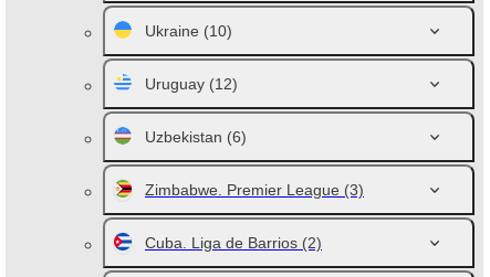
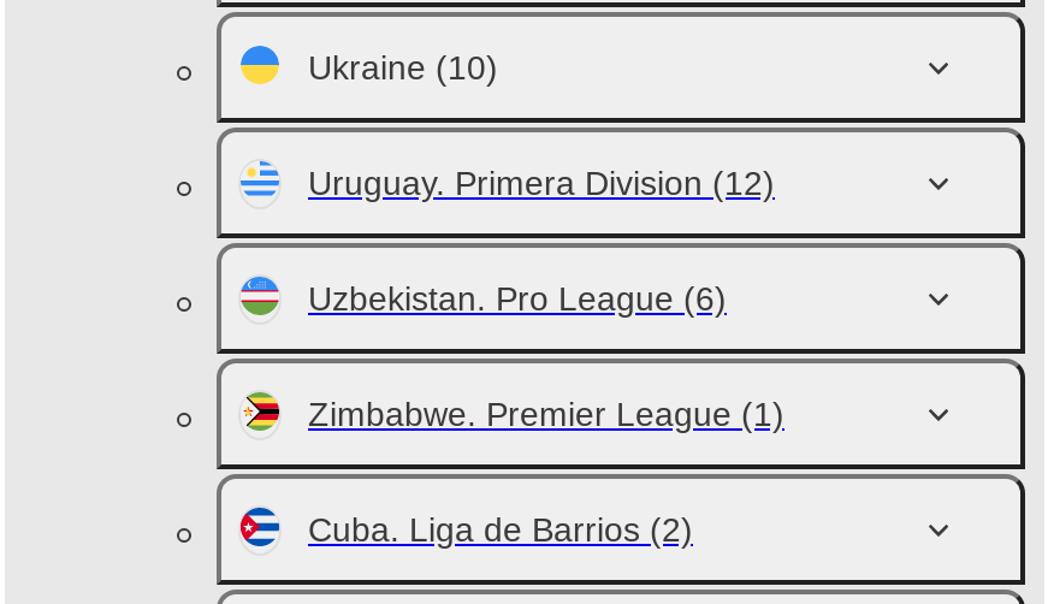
- Uruguay (12)
+ Uruguay. Primera Division (12)

- Uzbekistan (6)
+ Uzbekistan. Pro League (6)

- Zimbabwe. Premier League (3)
+ Zimbabwe. Premier League (1)
